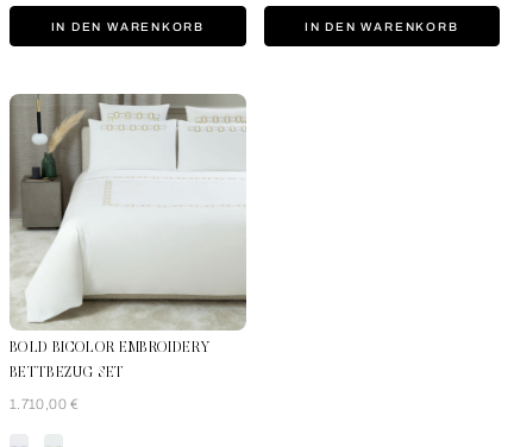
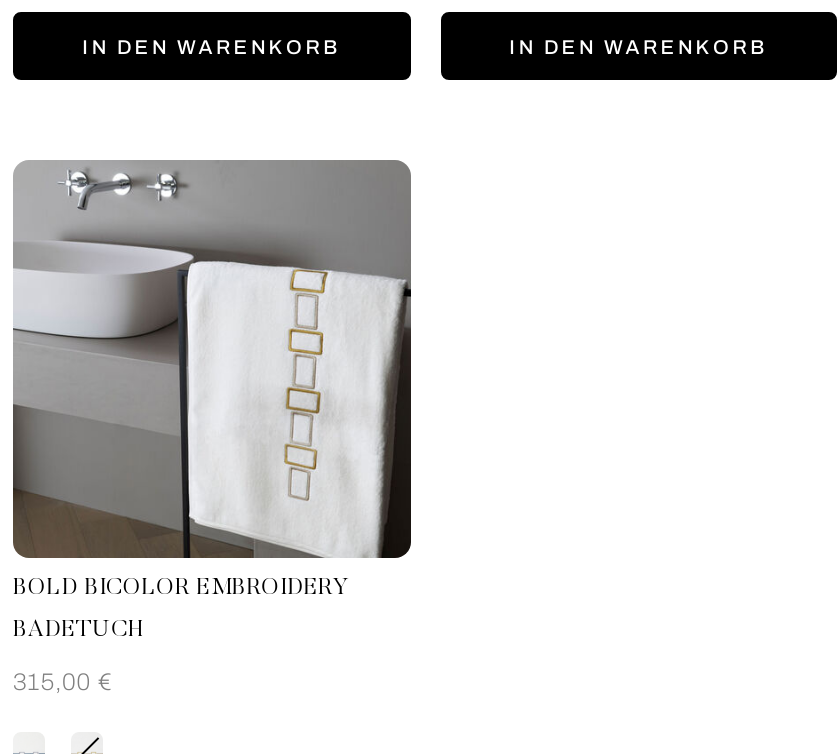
- [image]
- BETTBEZUG SET
+ [image]
+ BADETUCH

- 1.710,00 €
+ 315,00 €
